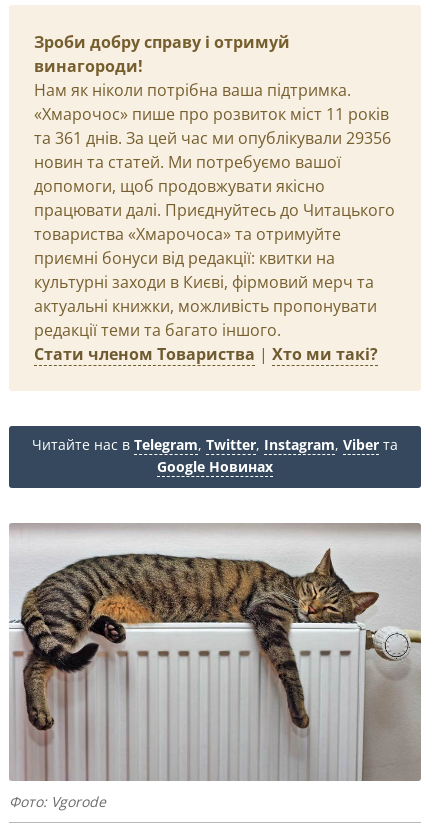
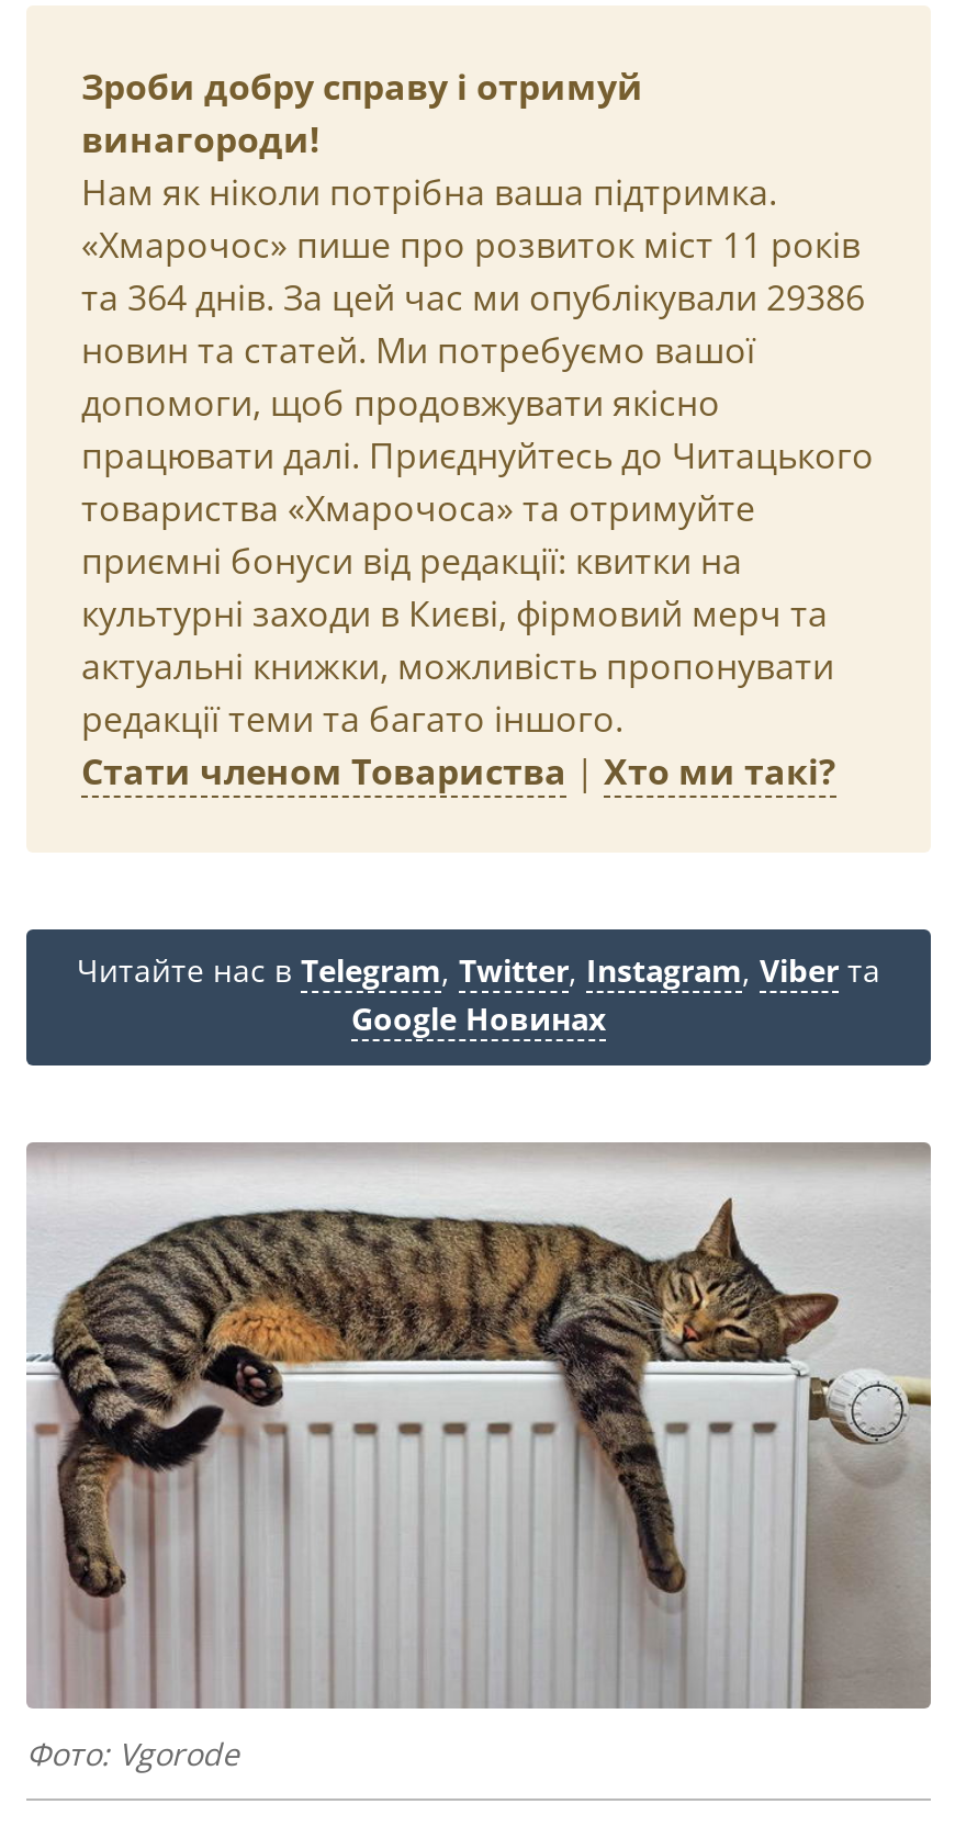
- та 361 днів. За цей час ми опублікували 29356
+ та 364 днів. За цей час ми опублікували 29386
